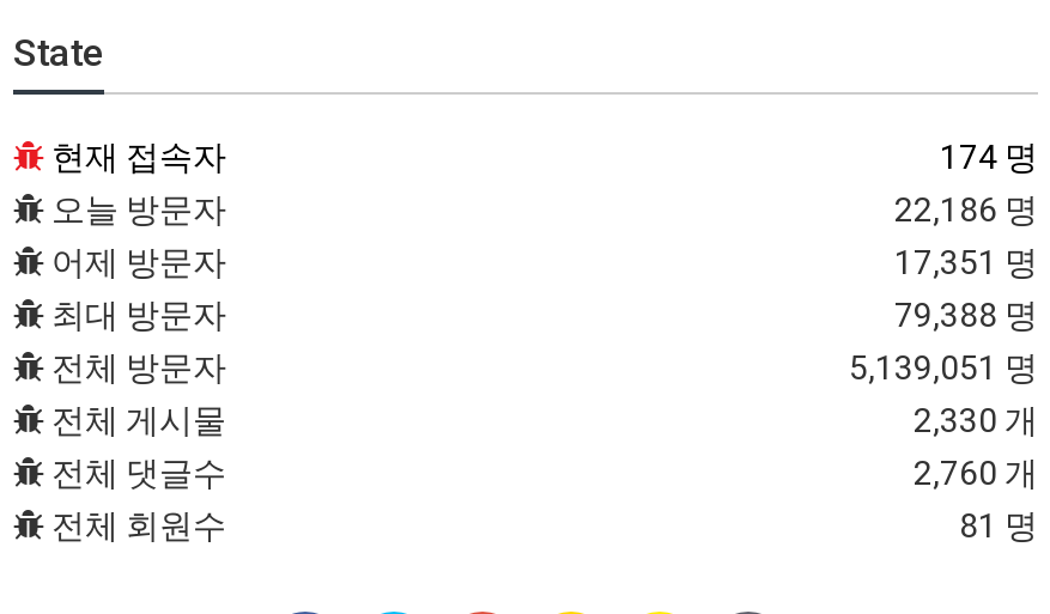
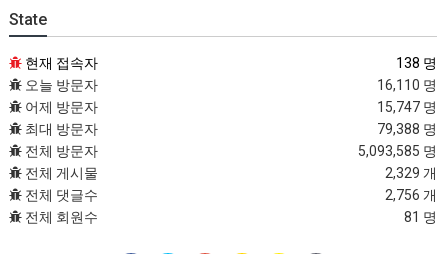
- 174 명
+ 138 명

- 22,186 명
+ 16,110 명

- 17,351 명
+ 15,747 명

- 5,139,051 명
+ 5,093,585 명

- 2,330 개
+ 2,329 개

- 2,760 개
+ 2,756 개
